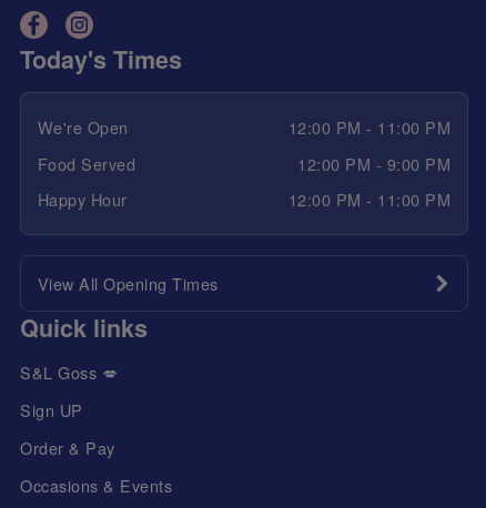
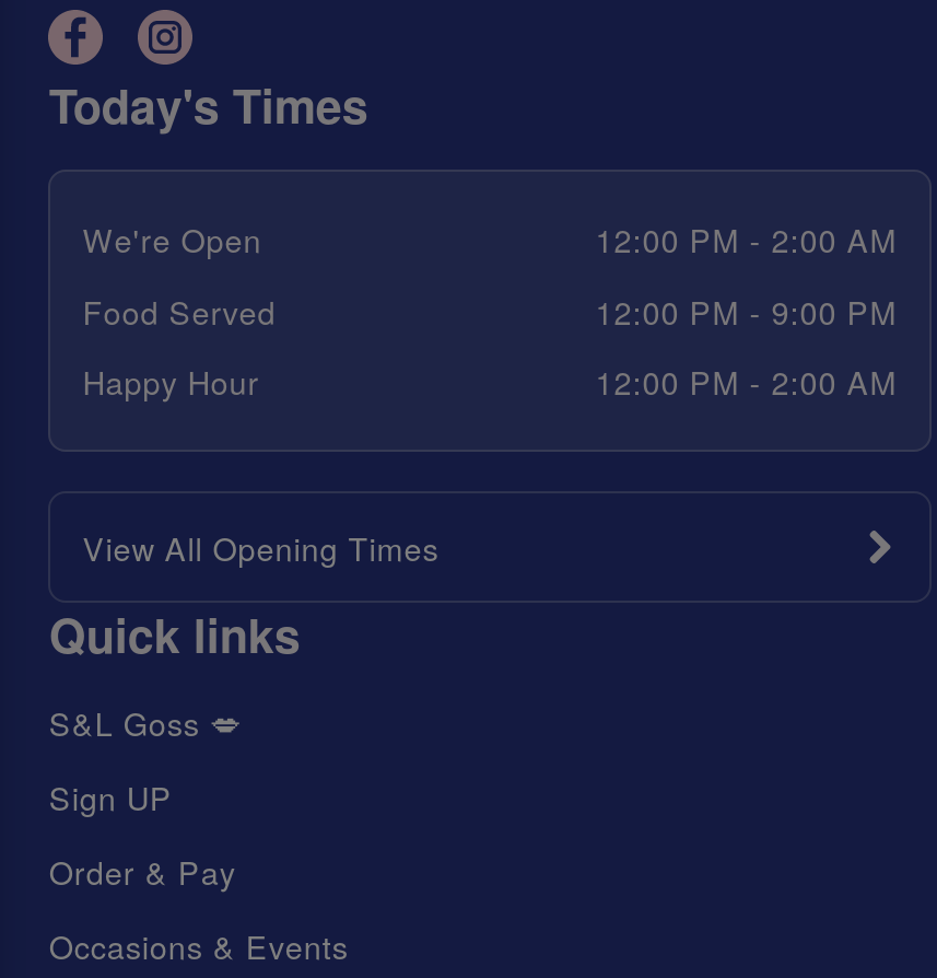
- 12:00 PM - 11:00 PM
+ 12:00 PM - 2:00 AM

- 12:00 PM - 11:00 PM
+ 12:00 PM - 2:00 AM
